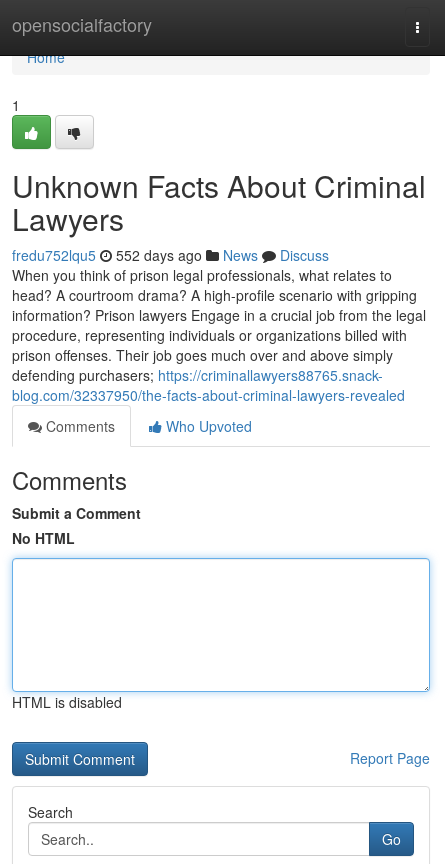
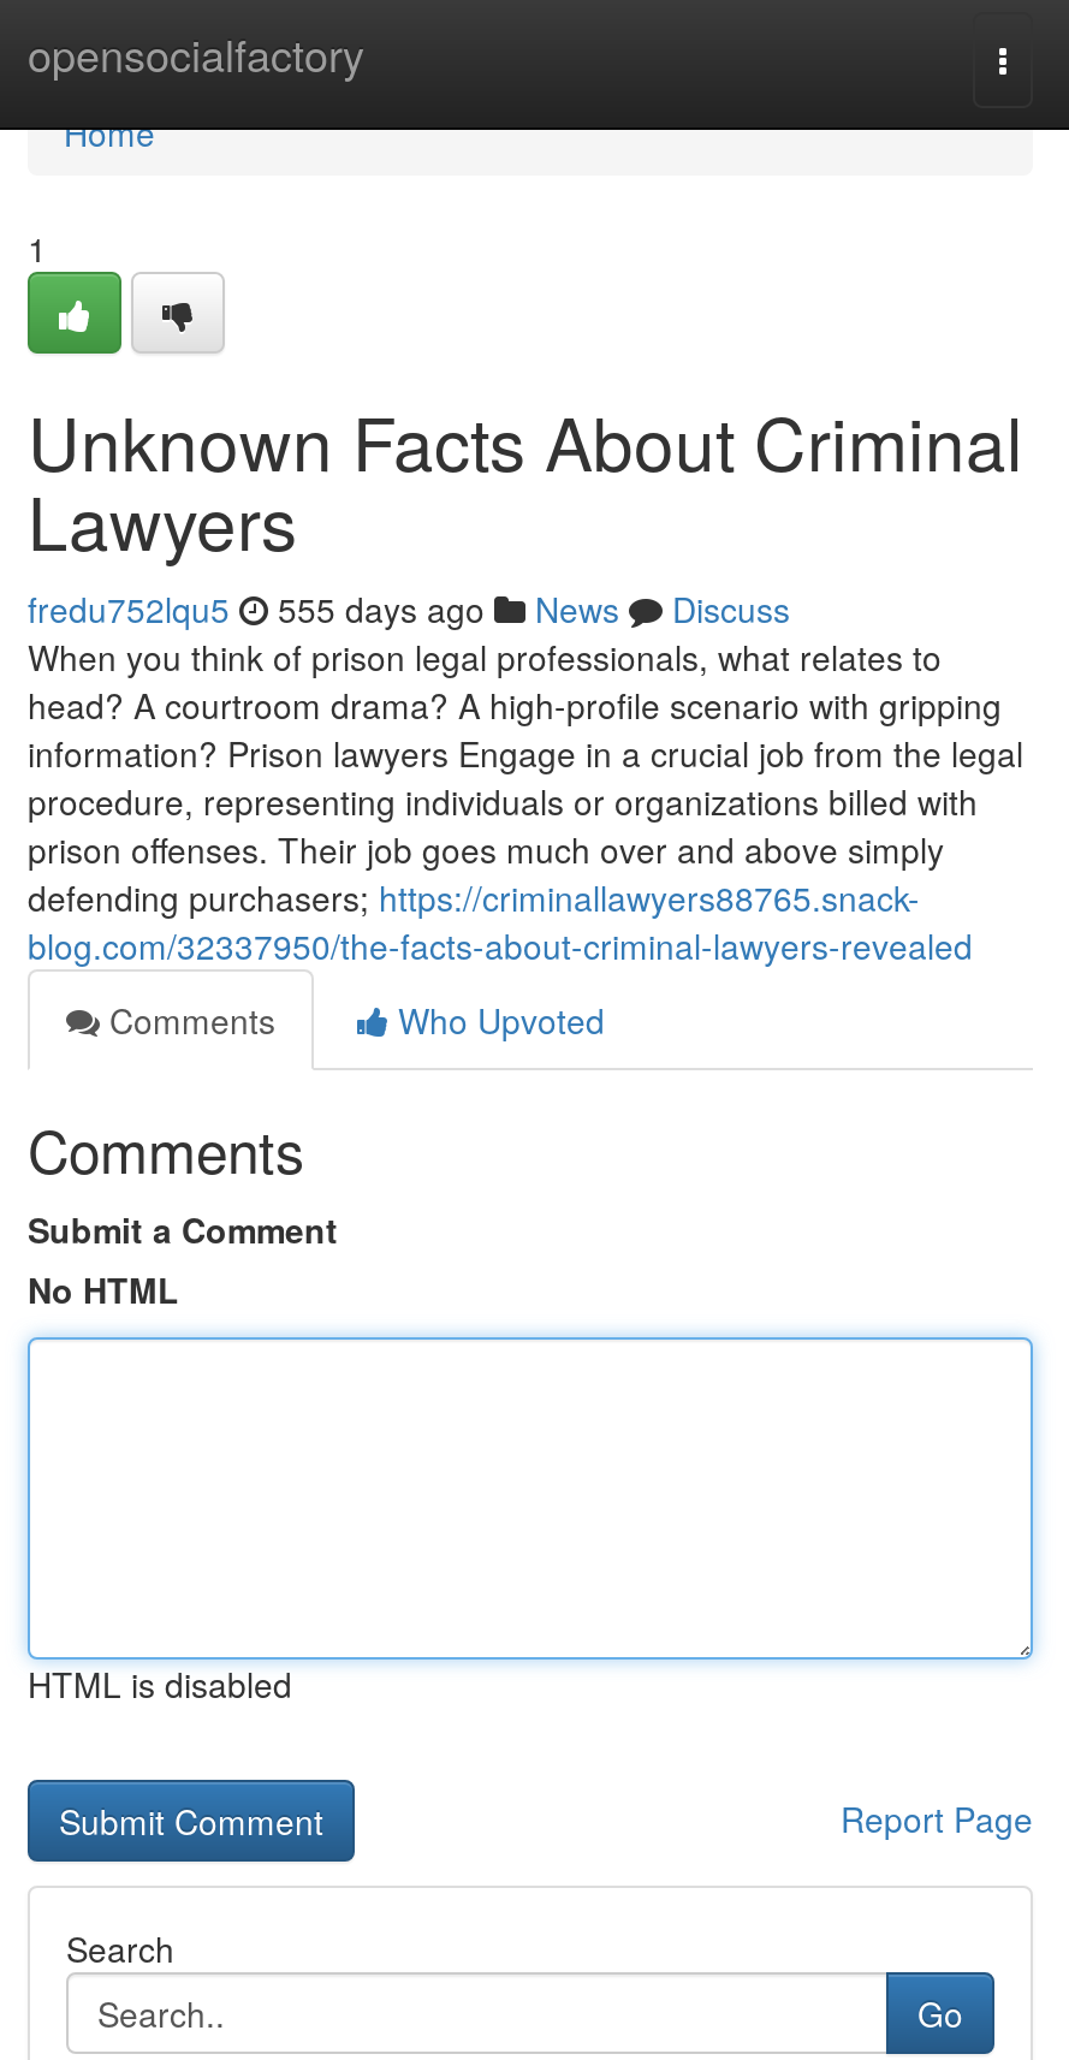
- fredu752lqu5 552 days ago News Discuss
+ fredu752lqu5 555 days ago News Discuss
